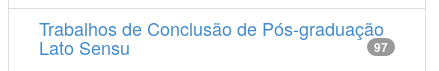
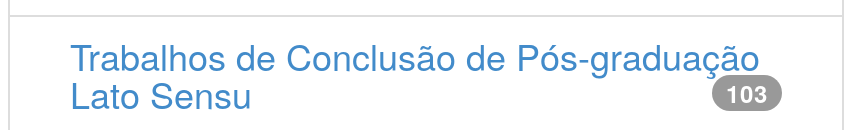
- 97
+ 103
